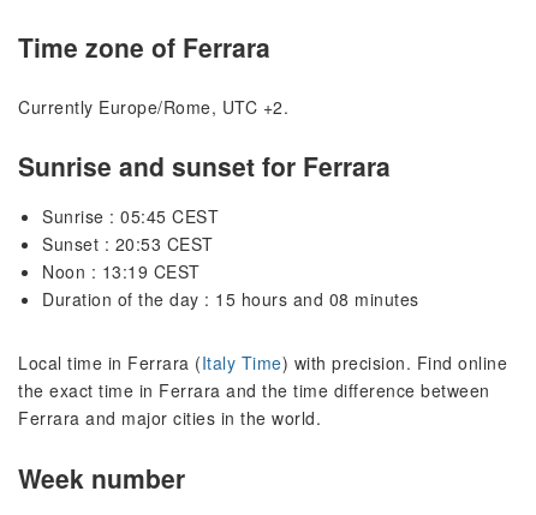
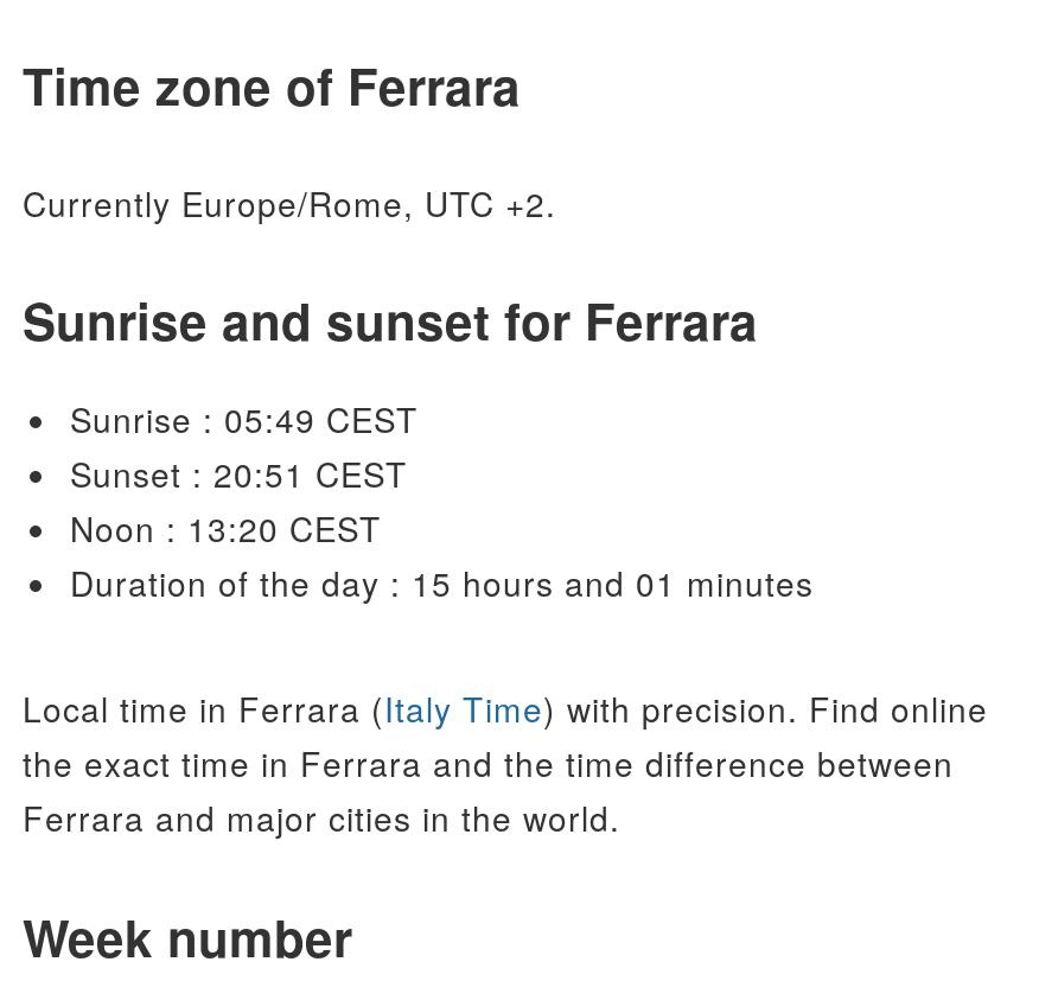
- Sunrise : 05:45 CEST
+ Sunrise : 05:49 CEST

- Sunset : 20:53 CEST
+ Sunset : 20:51 CEST

- Noon : 13:19 CEST
+ Noon : 13:20 CEST

- Duration of the day : 15 hours and 08 minutes
+ Duration of the day : 15 hours and 01 minutes
